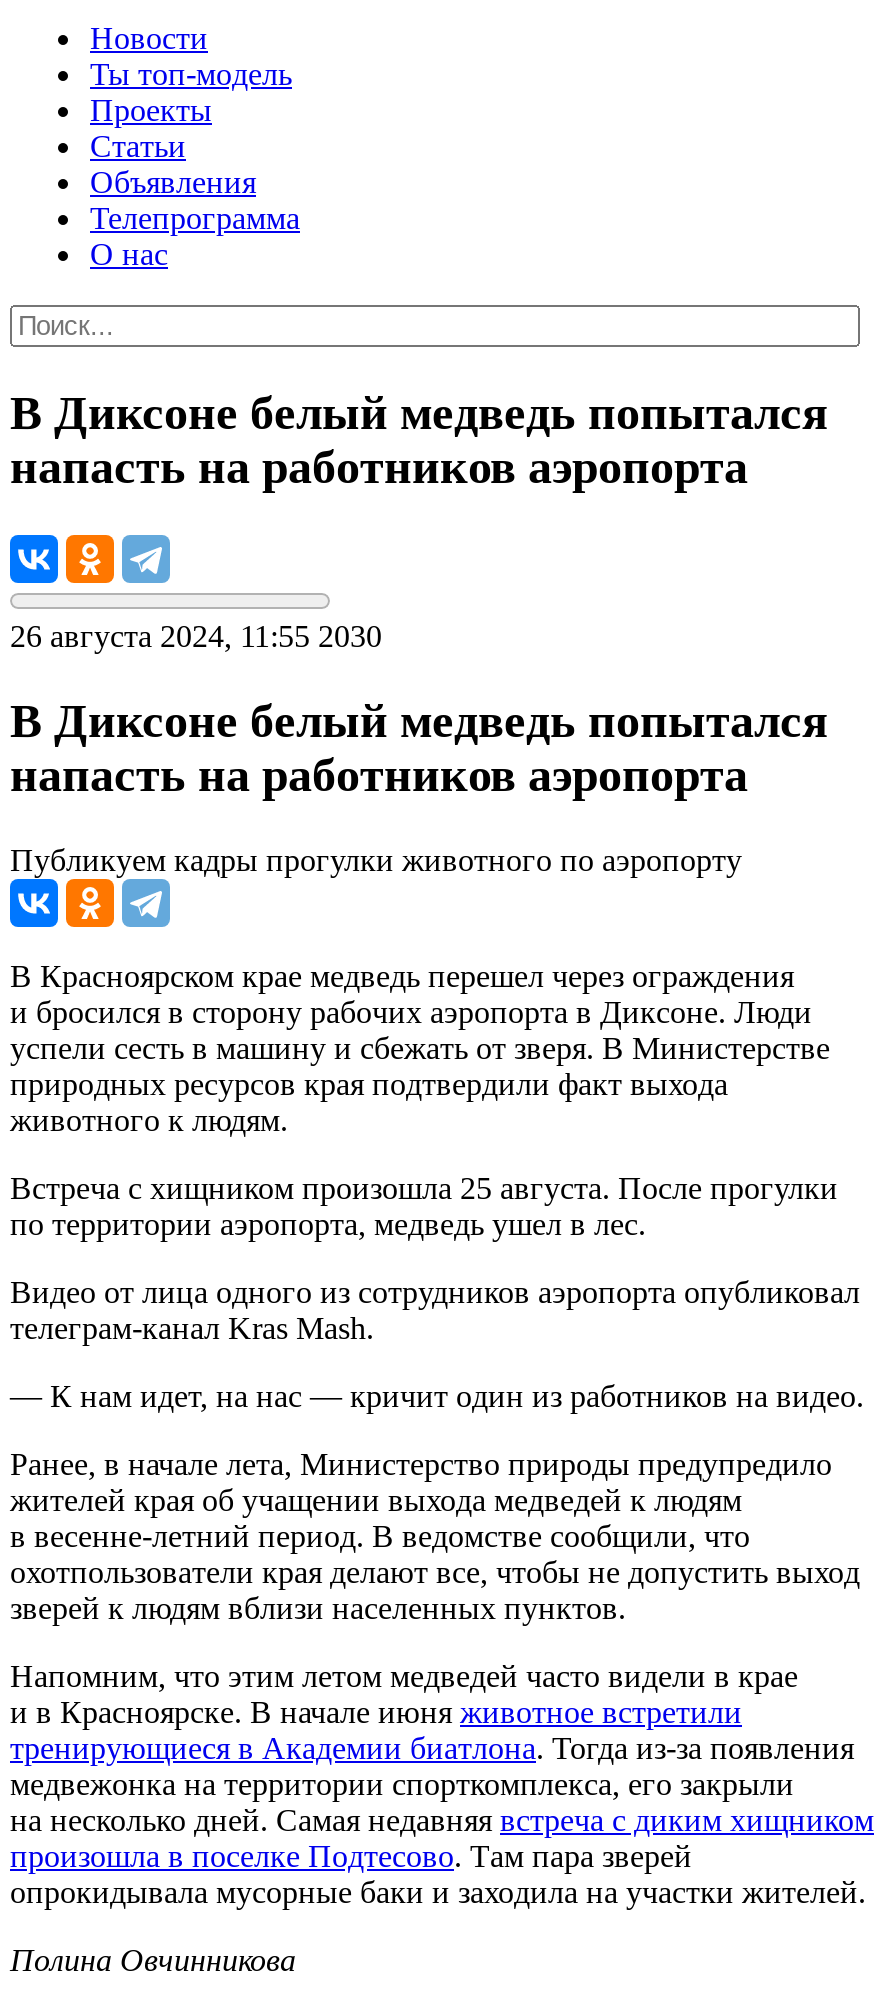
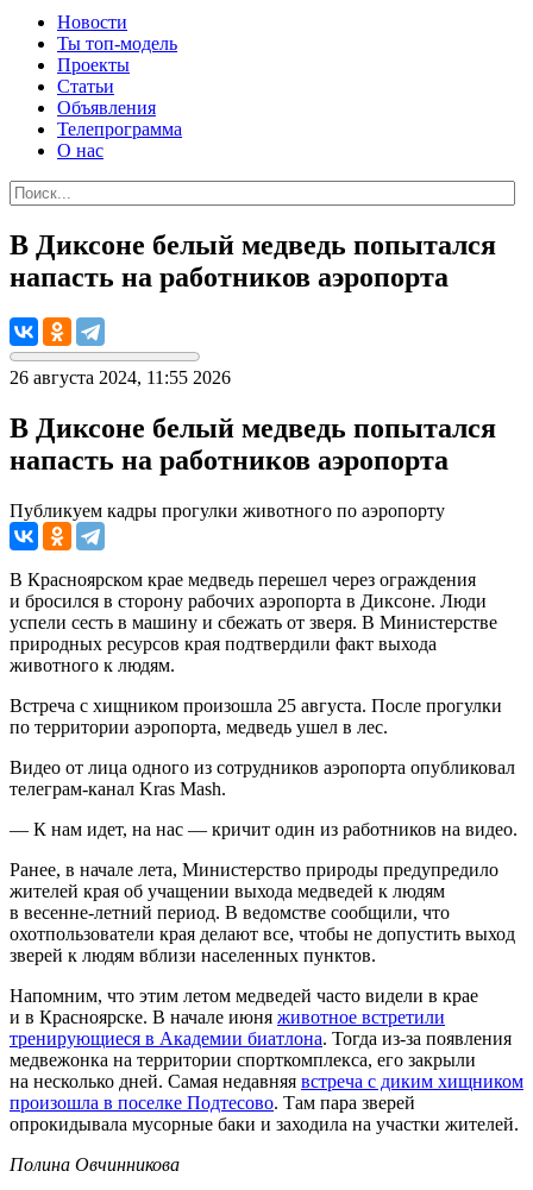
- 26 августа 2024, 11:55 2030
+ 26 августа 2024, 11:55 2026
